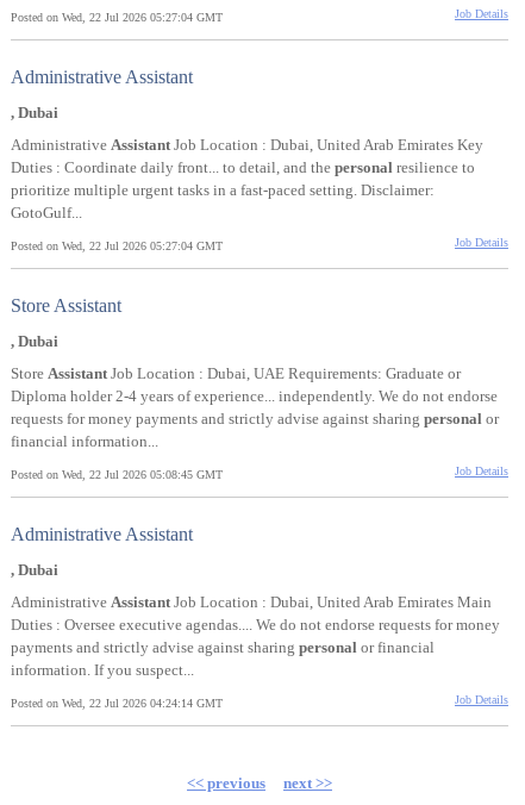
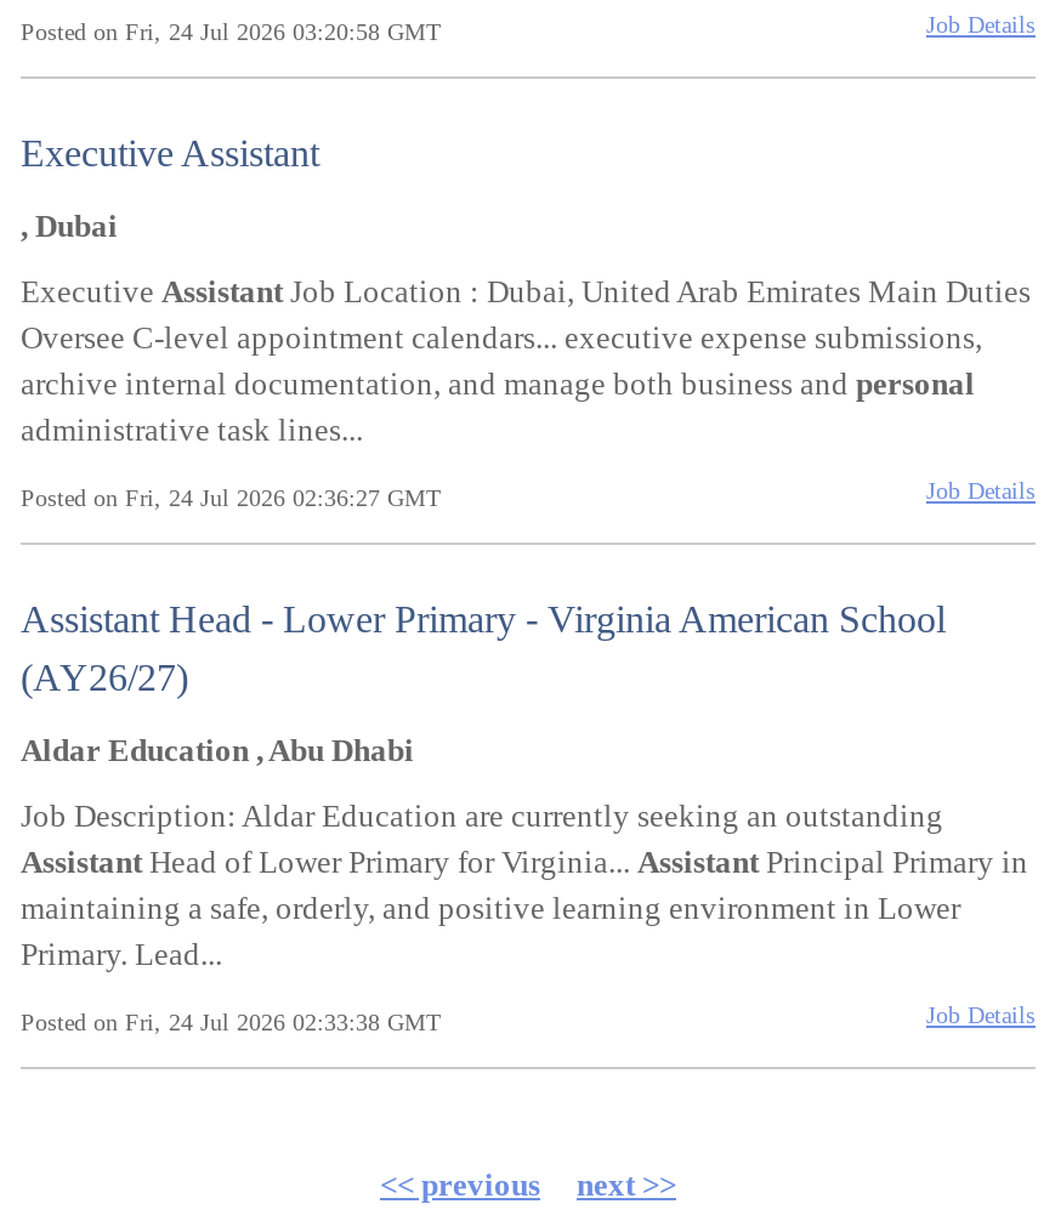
- Posted on Wed, 22 Jul 2026 05:27:04 GMT
+ Posted on Fri, 24 Jul 2026 03:20:58 GMT

- Administrative Assistant
+ Executive Assistant

- Administrative Assistant Job Location : Dubai, United Arab Emirates Key
- Duties : Coordinate daily front... to detail, and the personal resilience to
- prioritize multiple urgent tasks in a fast-paced setting. Disclaimer:
- GotoGulf...
+ Executive AssistantJob Location : Dubai, United Arab Emirates Main Duties
+ Oversee C-level appointment calendars... executive expense submissions,
+ archive internal documentation, and manage both business and personal
+ administrative task lines...

- Posted on Wed, 22 Jul 2026 05:27:04 GMT
+ Posted on Fri, 24 Jul 2026 02:36:27 GMT

- Store Assistant
- , Dubai
- Store Assistant Job Location : Dubai, UAE Requirements: Graduate or
- Diploma holder 2-4 years of experience... independently. We do not endorse
- requests for money payments and strictly advise against sharing personal or
- financial information...
- Posted on Wed, 22 Jul 2026 05:08:45 GMT
- Job Details
- Administrative Assistant
- , Dubai
- Administrative Assistant Job Location : Dubai, United Arab Emirates Main
- Duties : Oversee executive agendas.... We do not endorse requests for money
- payments and strictly advise against sharing personal or financial
- information. If you suspect...
- Posted on Wed, 22 Jul 2026 04:24:14 GMT
+ Assistant Head - Lower Primary - Virginia American School
+ (AY26/27)
+ Aldar Education , Abu Dhabi
+ Job Description: Aldar Education are currently seeking an outstanding
+ Assistant Head of Lower Primary for Virginia... Assistant Principal Primary in
+ maintaining a safe, orderly, and positive learning environment in Lower
+ Primary. Lead...
+ Posted on Fri, 24 Jul 2026 02:33:38 GMT
